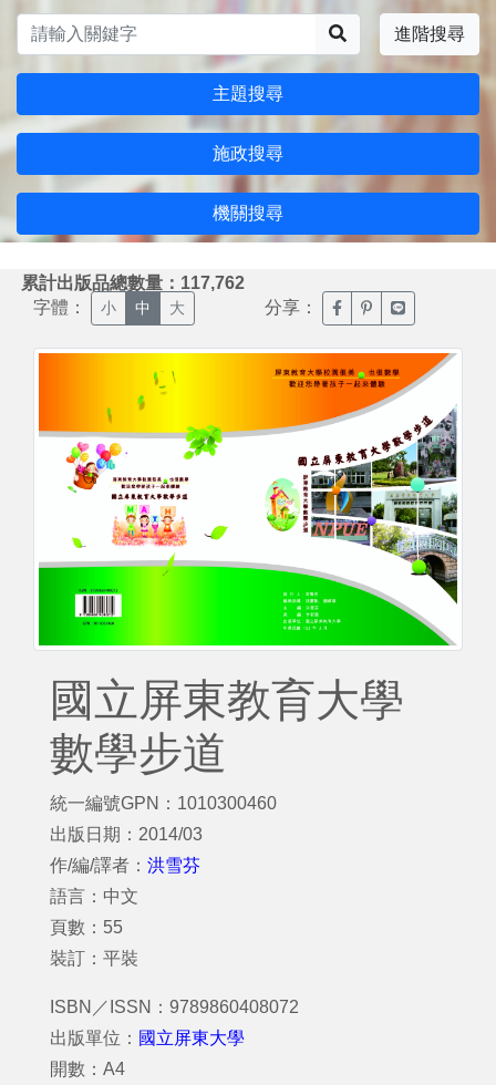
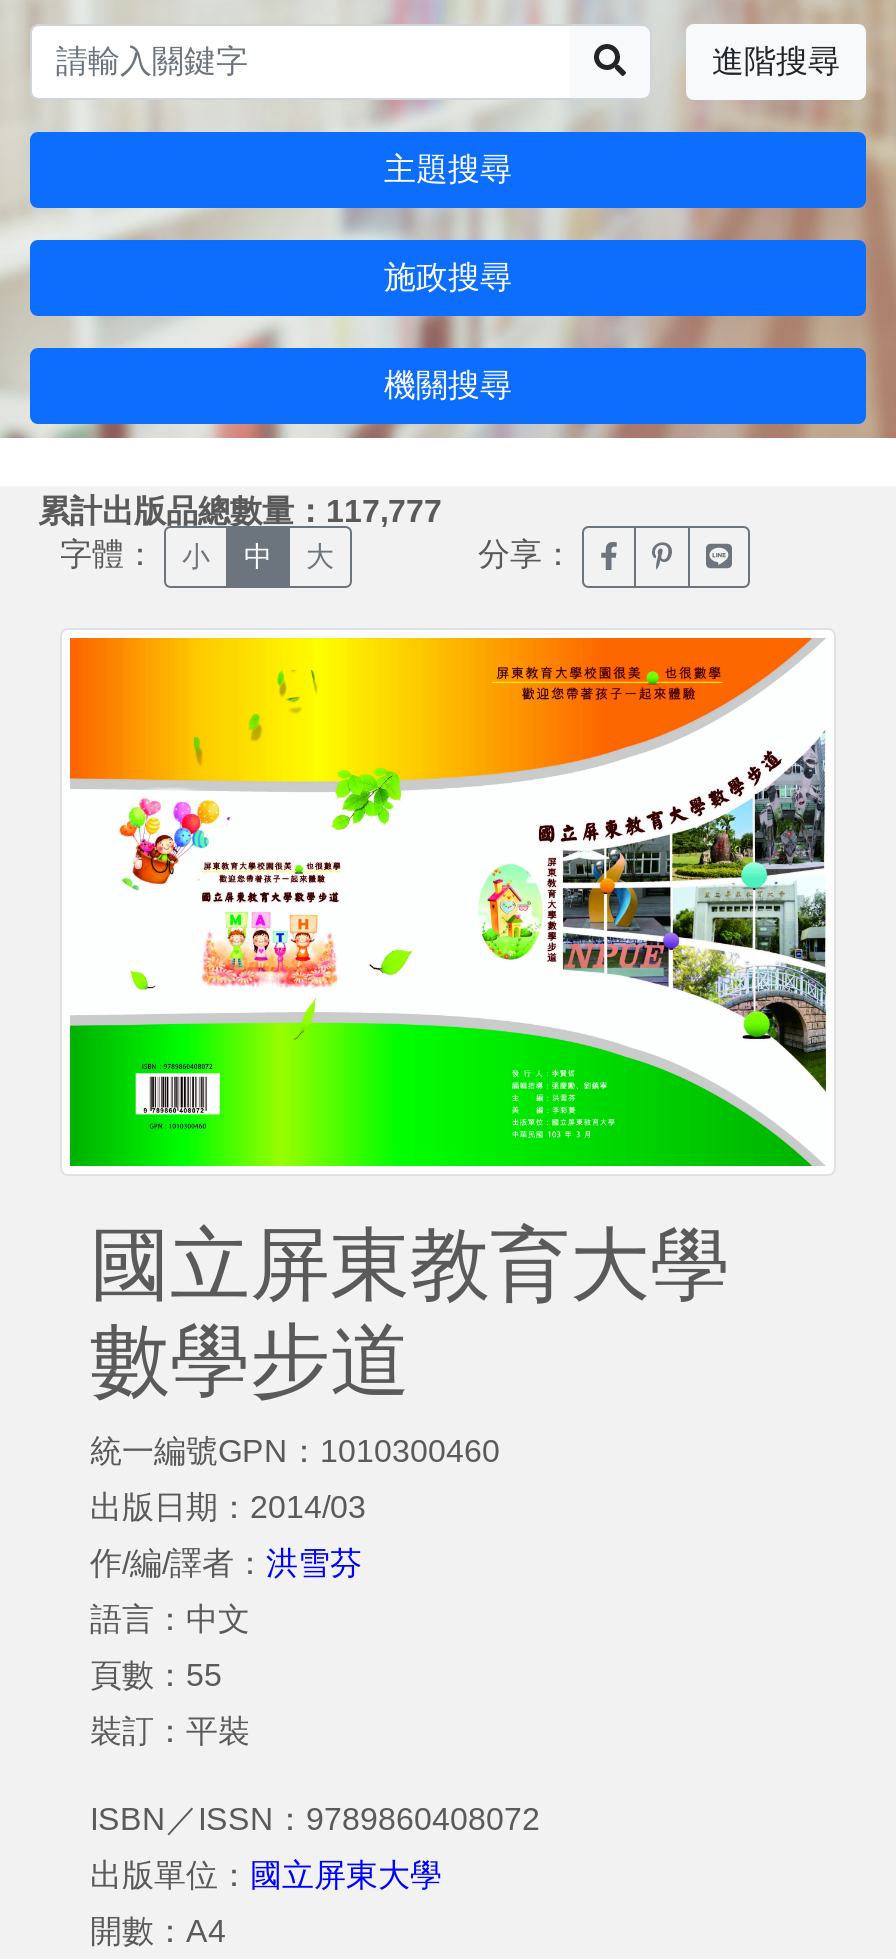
- 累計出版品總數量：117,762
+ 累計出版品總數量：117,777
